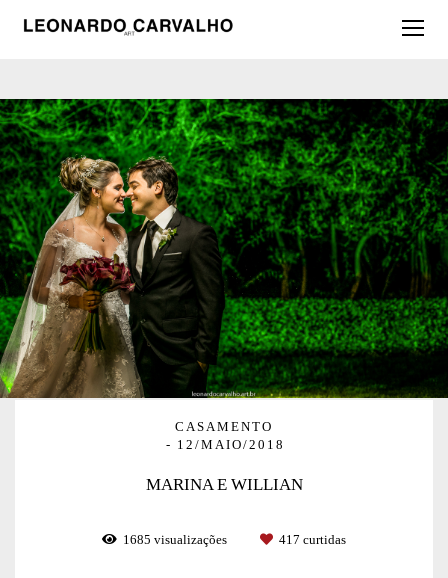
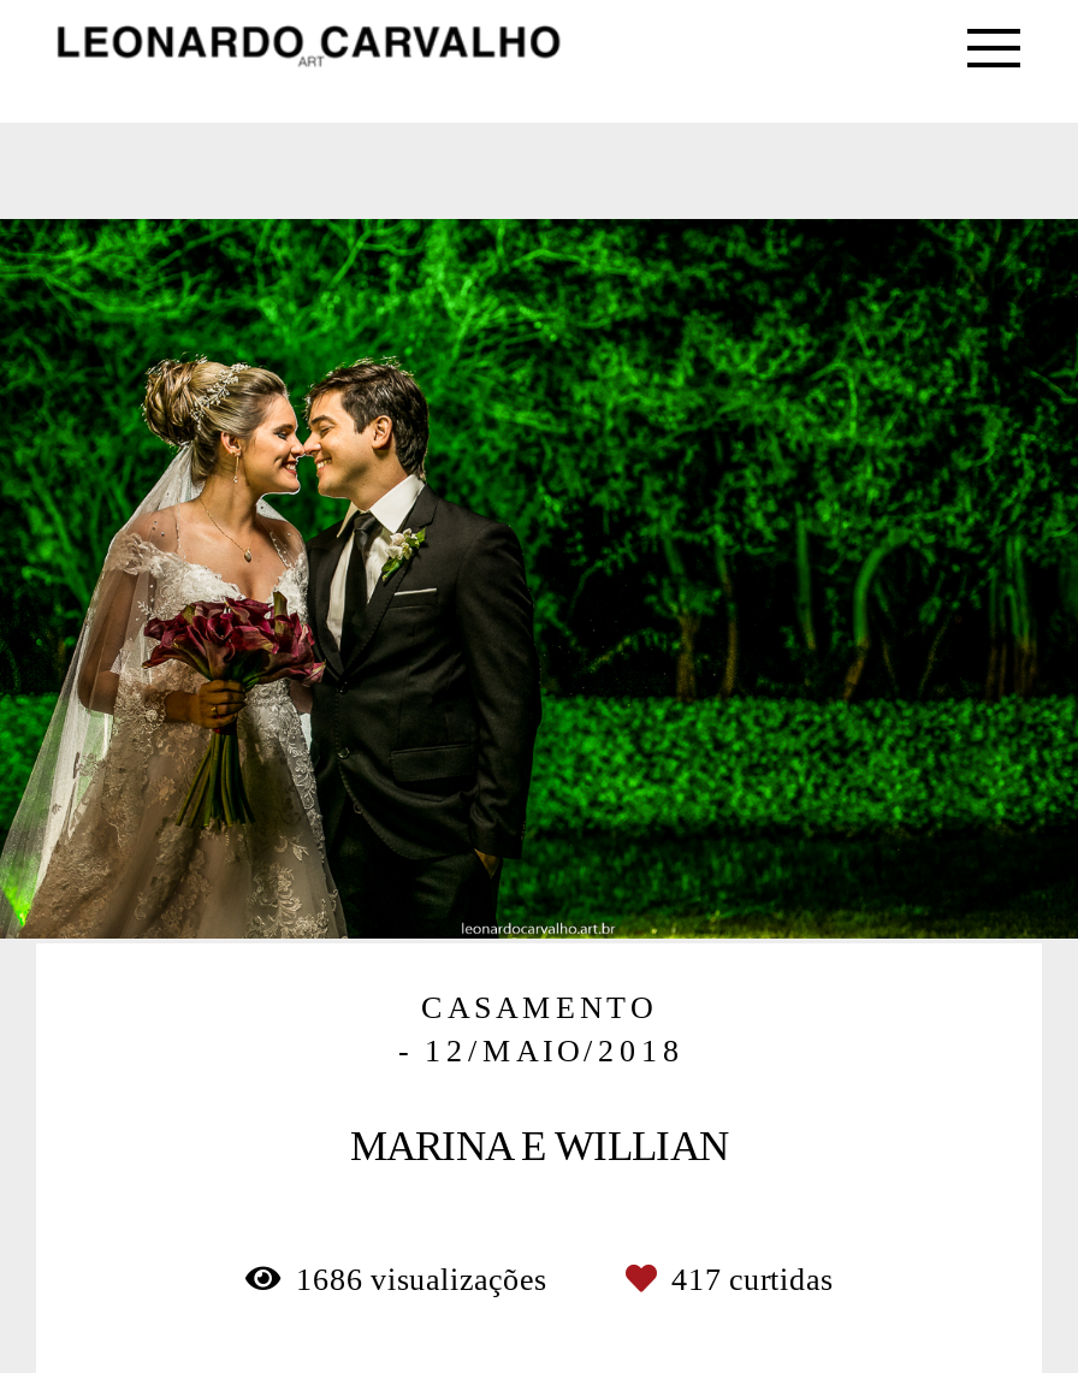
- 1685 visualizações
+ 1686 visualizações
